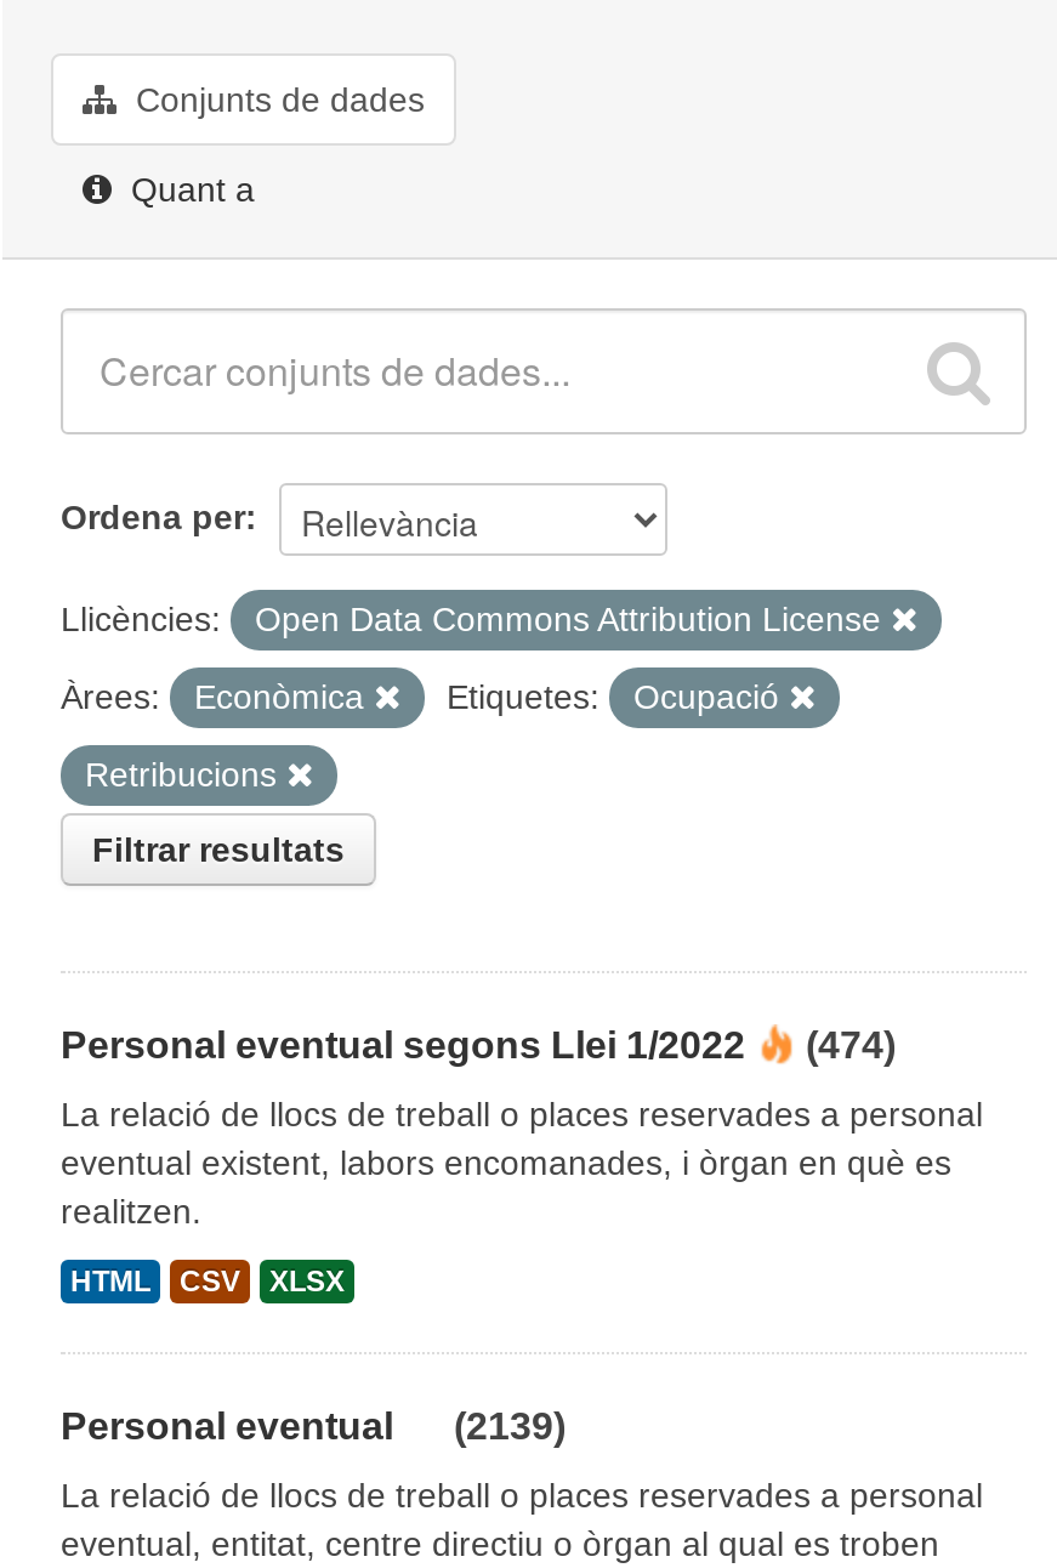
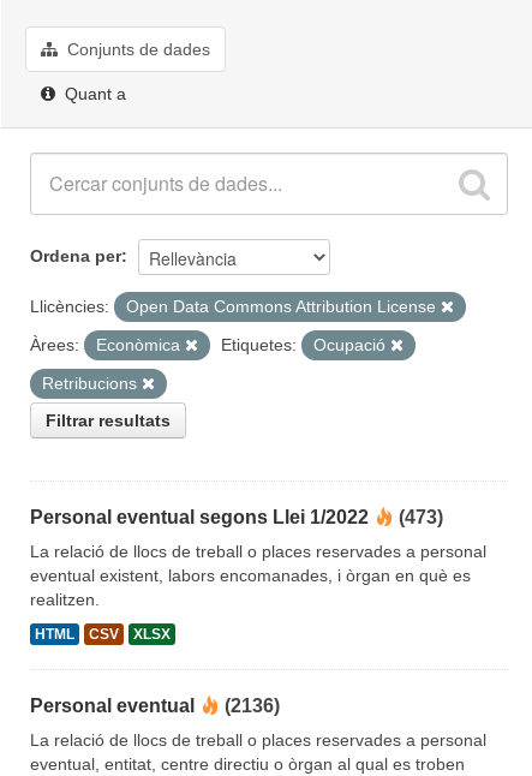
- Personal eventual segons Llei 1/2022 (474)
+ Personal eventual segons Llei 1/2022 (473)

- Personal eventual (2139)
+ Personal eventual (2136)
